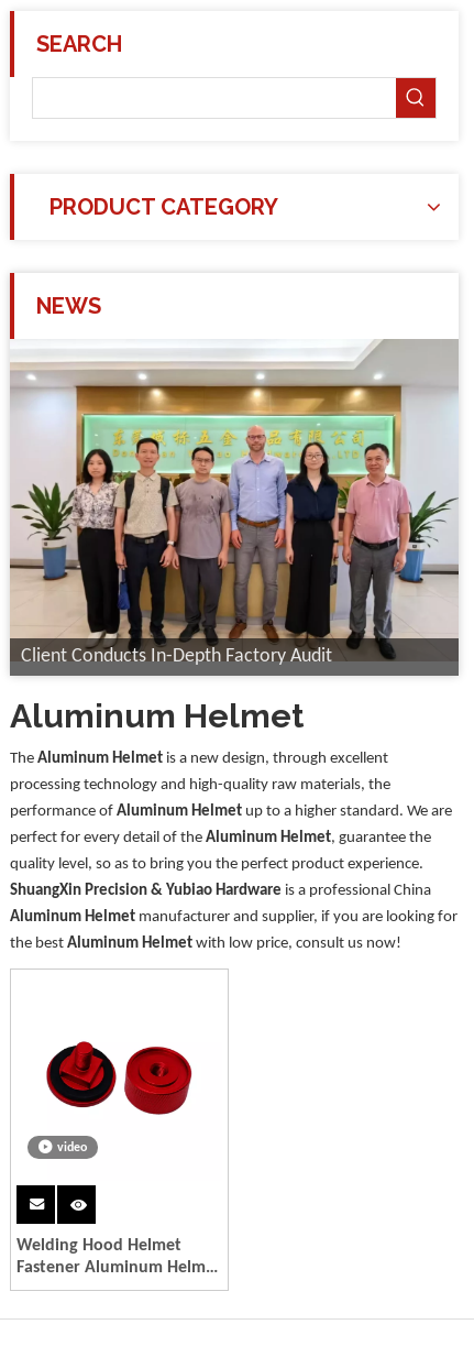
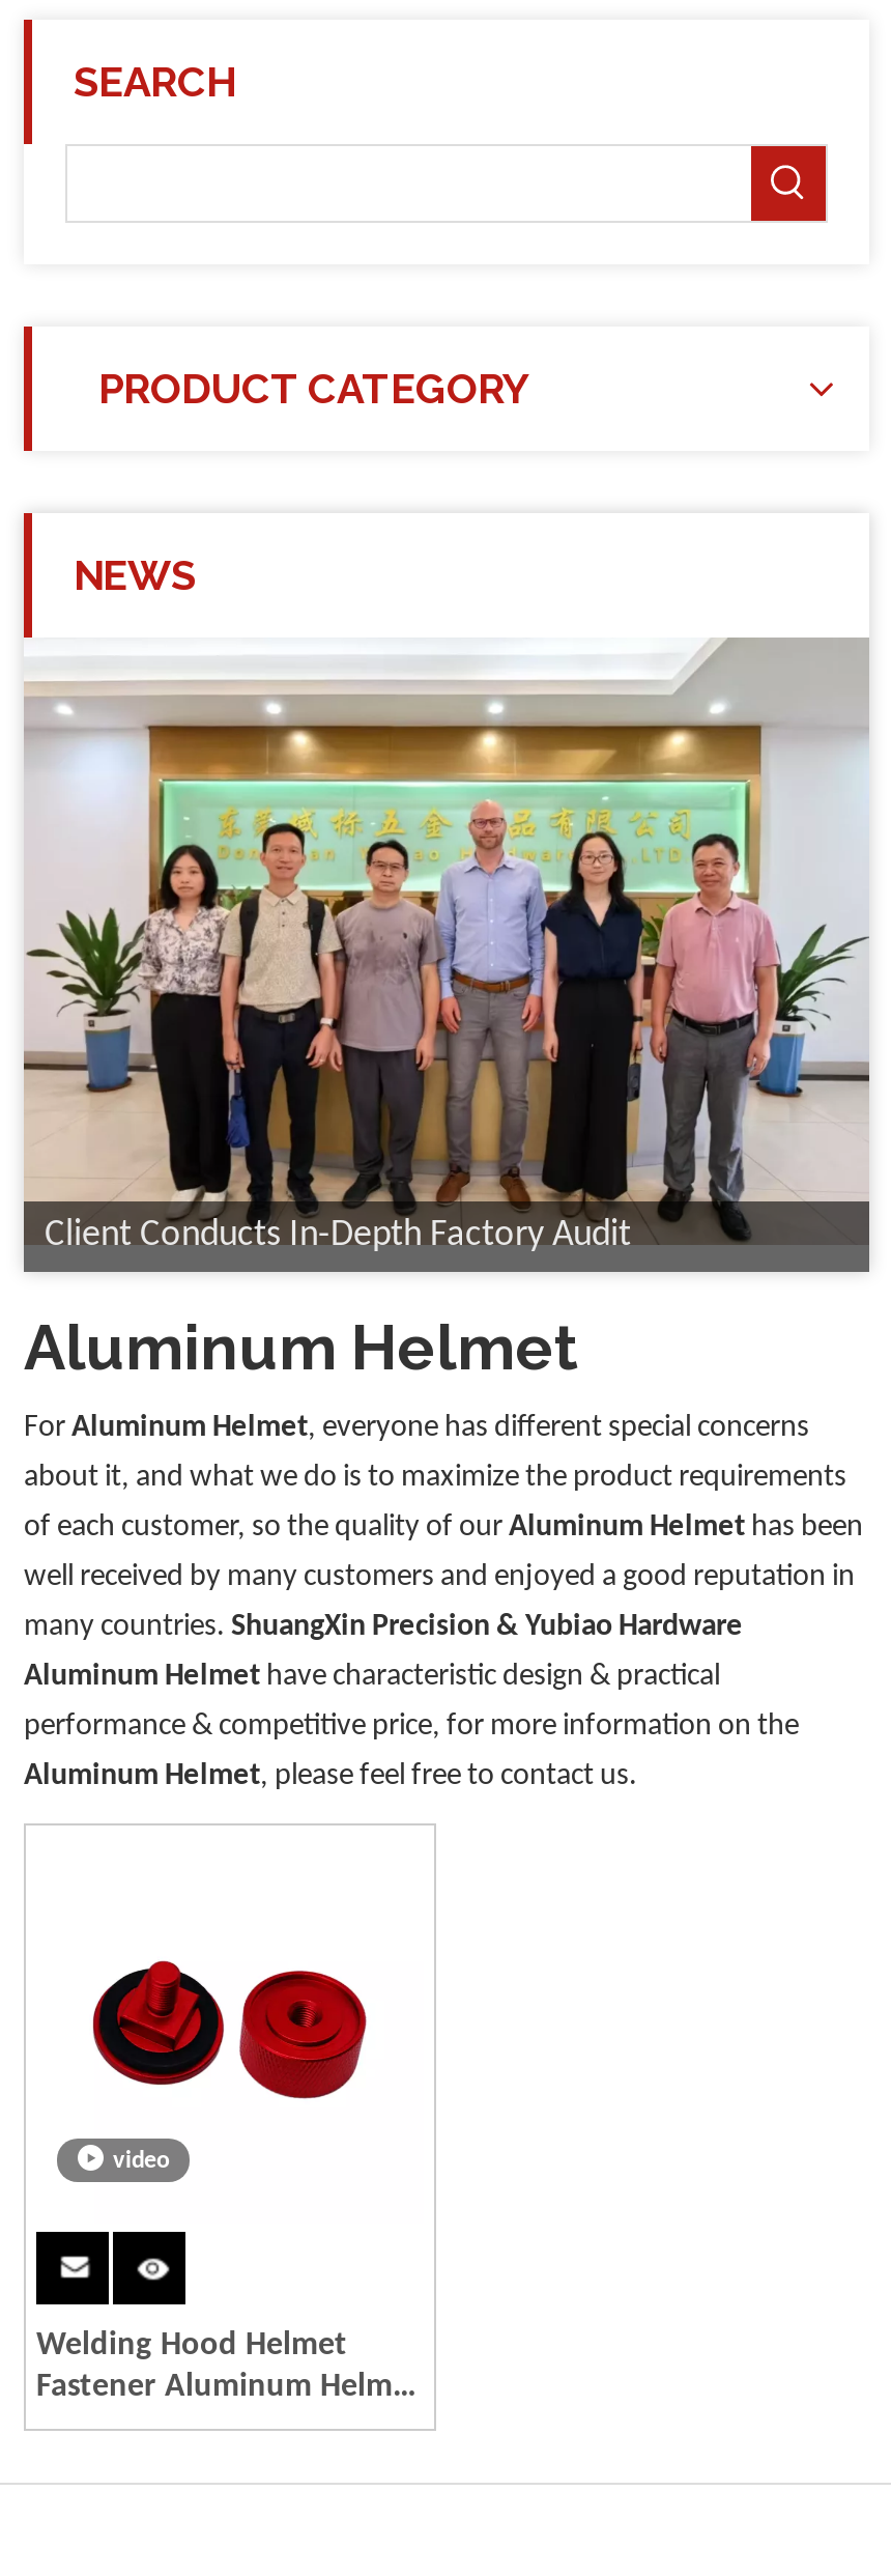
- The Aluminum Helmet is a new design, through excellent
+ For Aluminum Helmet, everyone has different special concerns

- processing technology and high-quality raw materials, the
+ about it, and what we do is to maximize the product requirements

- performance of Aluminum Helmet up to a higher standard. We are
+ of each customer, so the quality of our Aluminum Helmet has been

- perfect for every detail of the Aluminum Helmet, guarantee the
+ well received by many customers and enjoyed a good reputation in

- quality level, so as to bring you the perfect product experience.
+ many countries. ShuangXin Precision & Yubiao Hardware

- ShuangXin Precision & Yubiao Hardware is a professional China
+ Aluminum Helmet have characteristic design & practical

- Aluminum Helmet manufacturer and supplier, if you are looking for
+ performance & competitive price, for more information on the

- the best Aluminum Helmet with low price, consult us now!
+ Aluminum Helmet, please feel free to contact us.
